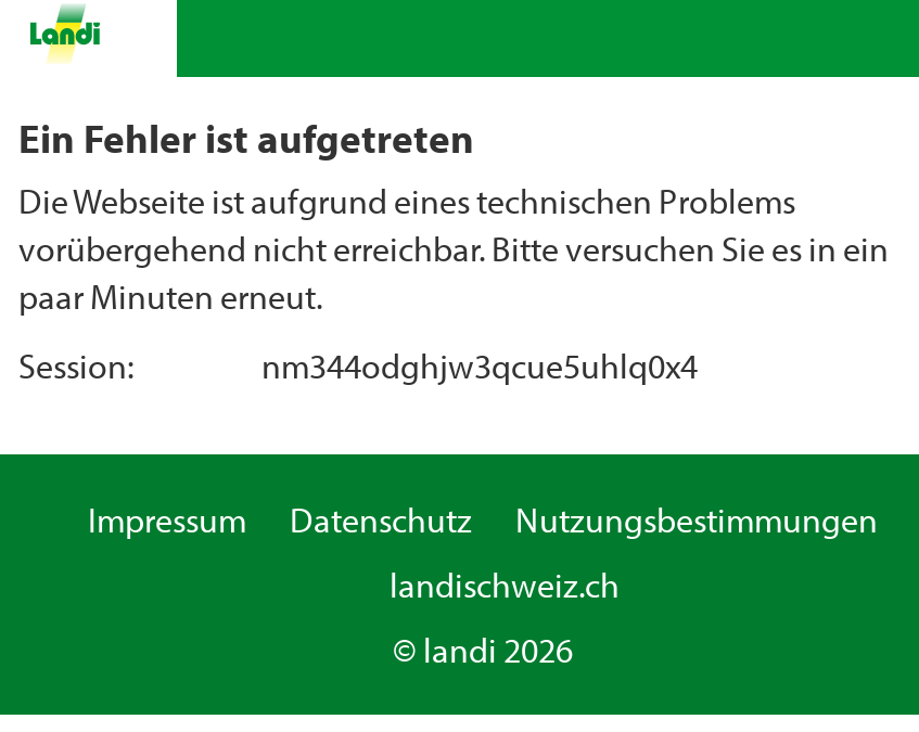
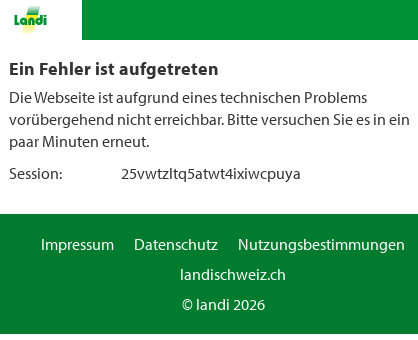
- nm344odghjw3qcue5uhlq0x4
+ 25vwtzltq5atwt4ixiwcpuya
